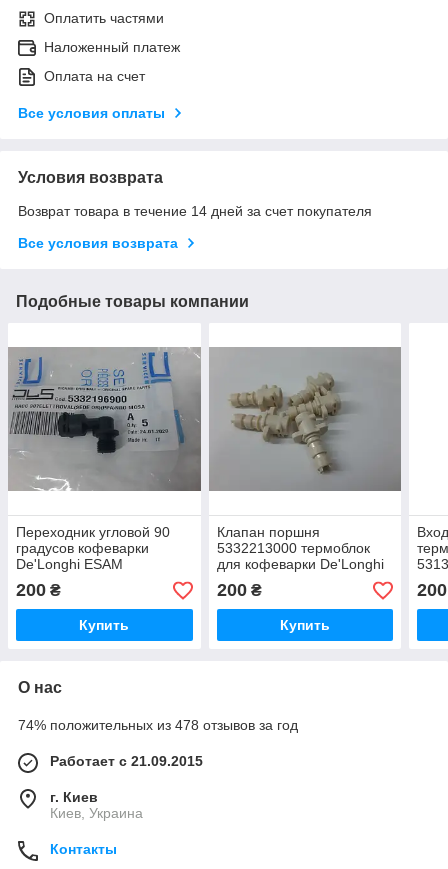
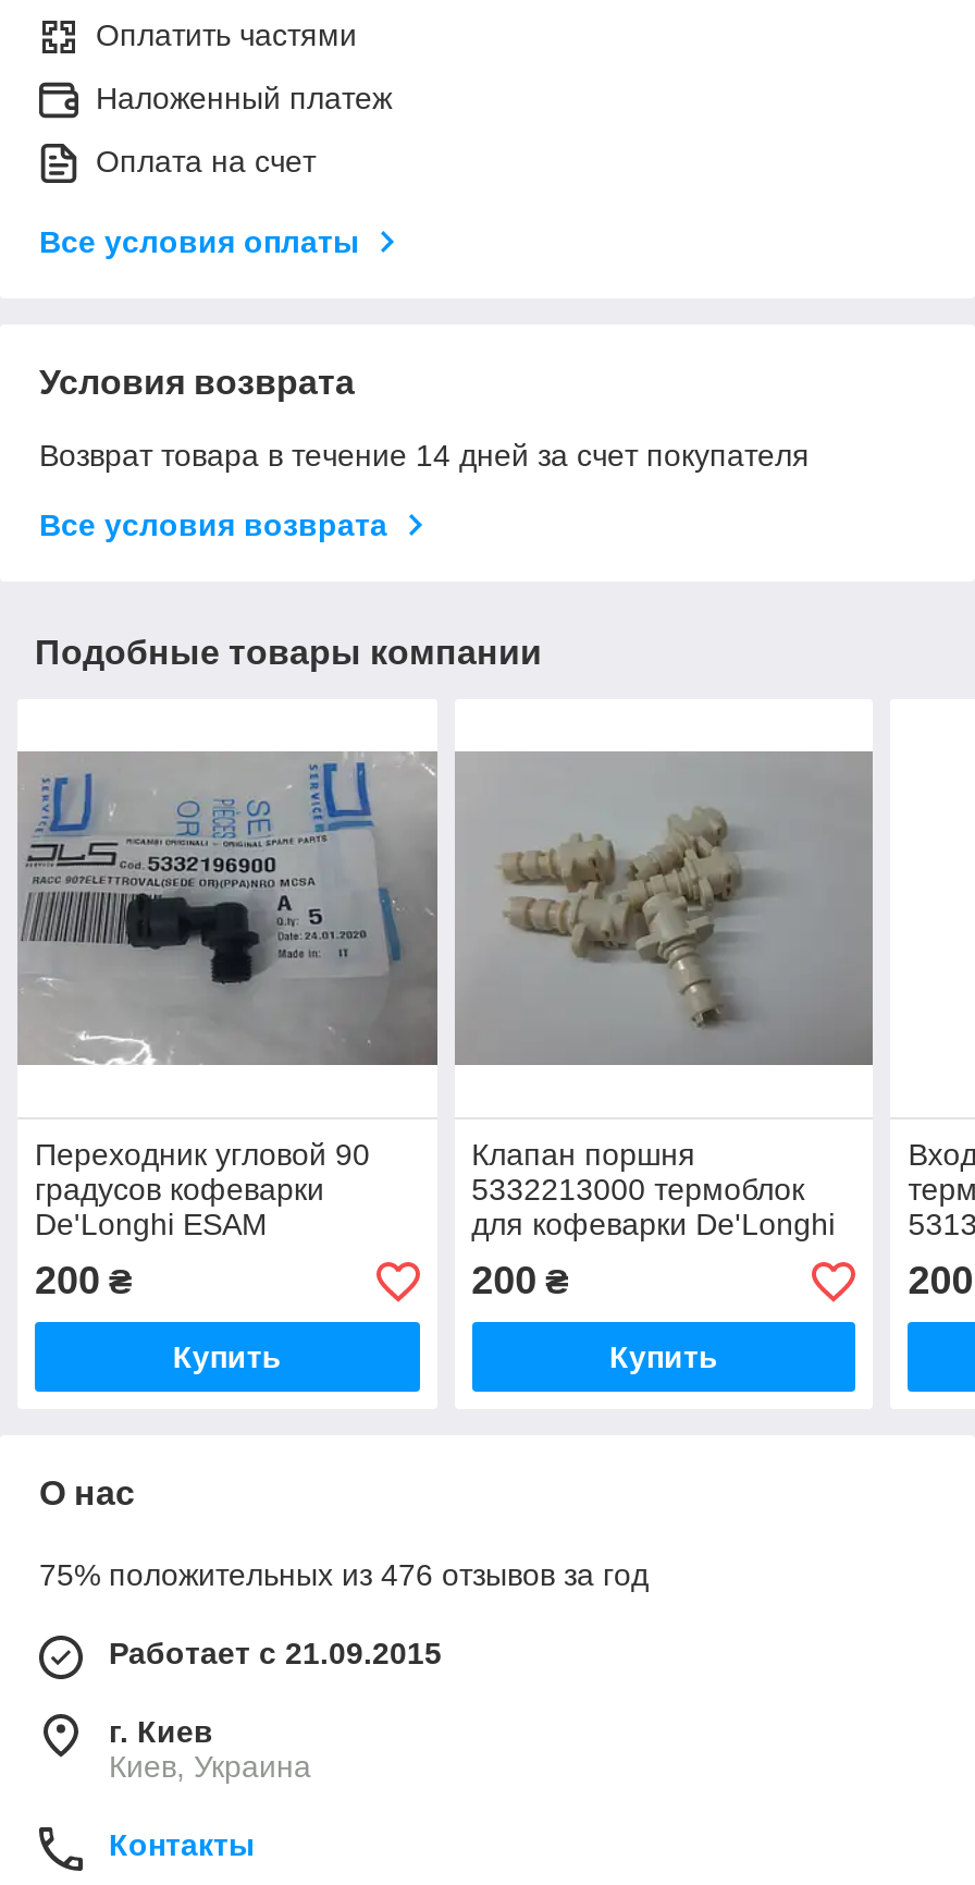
- 74% положительных из 478 отзывов за год
+ 75% положительных из 476 отзывов за год
